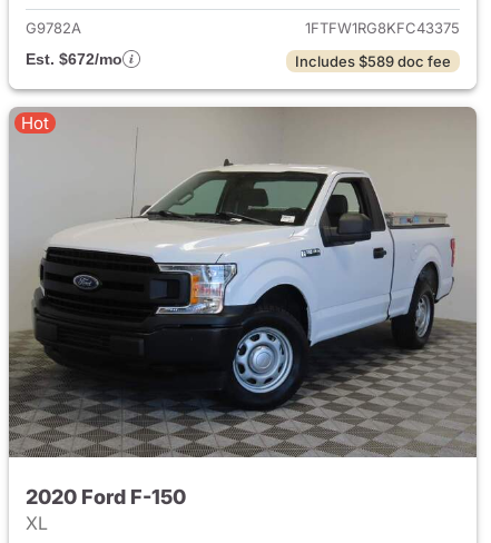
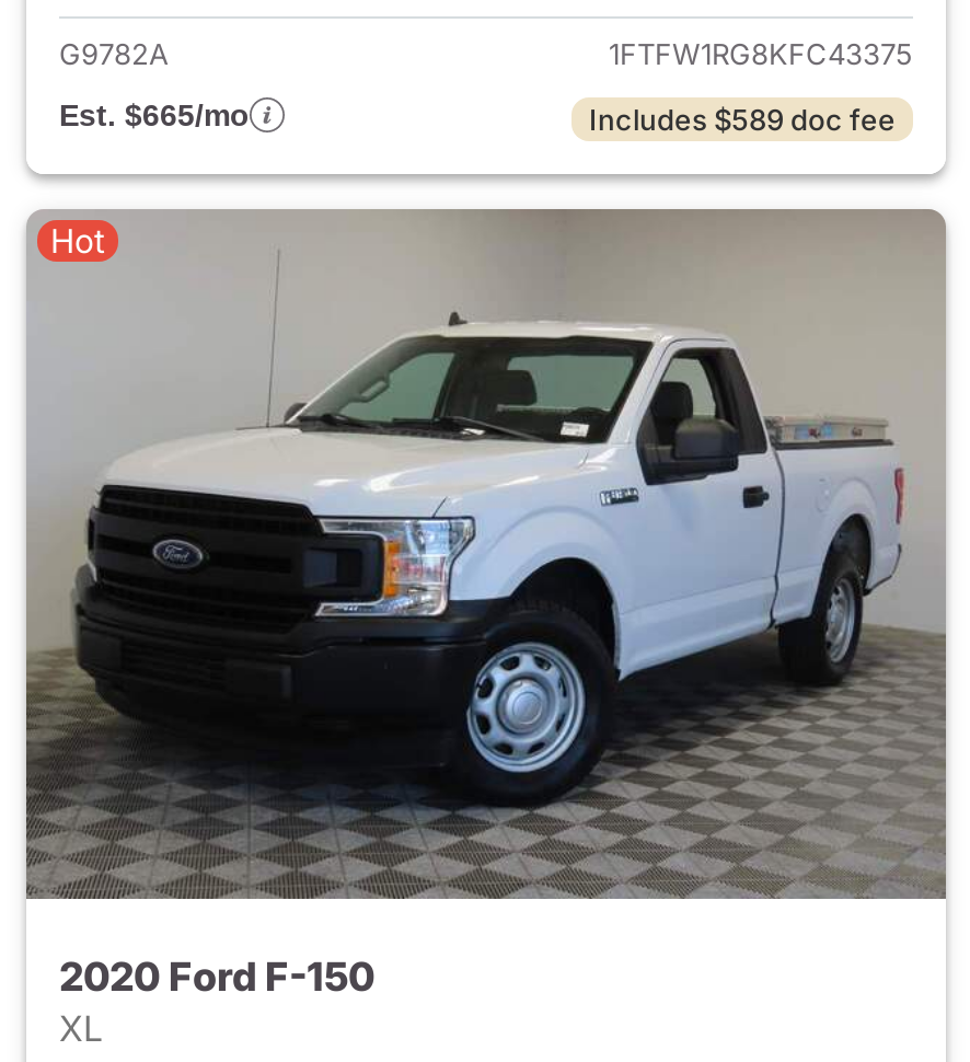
- Est. $672/mo
+ Est. $665/mo
